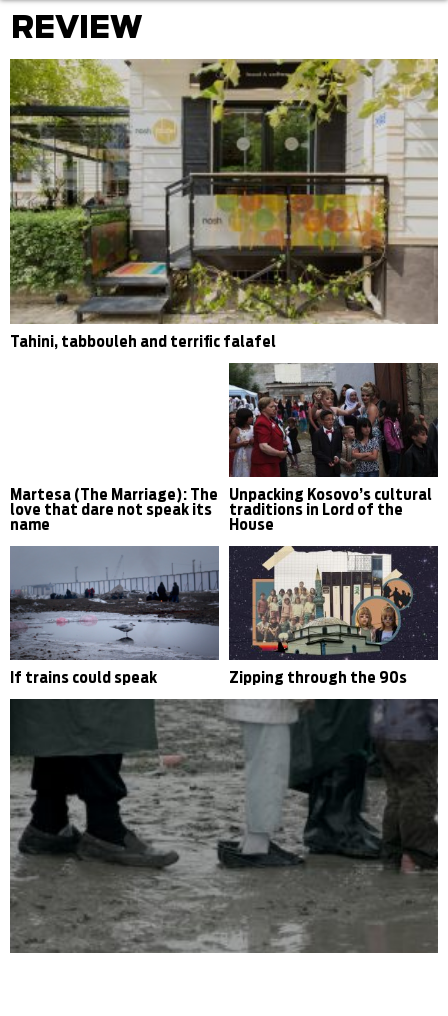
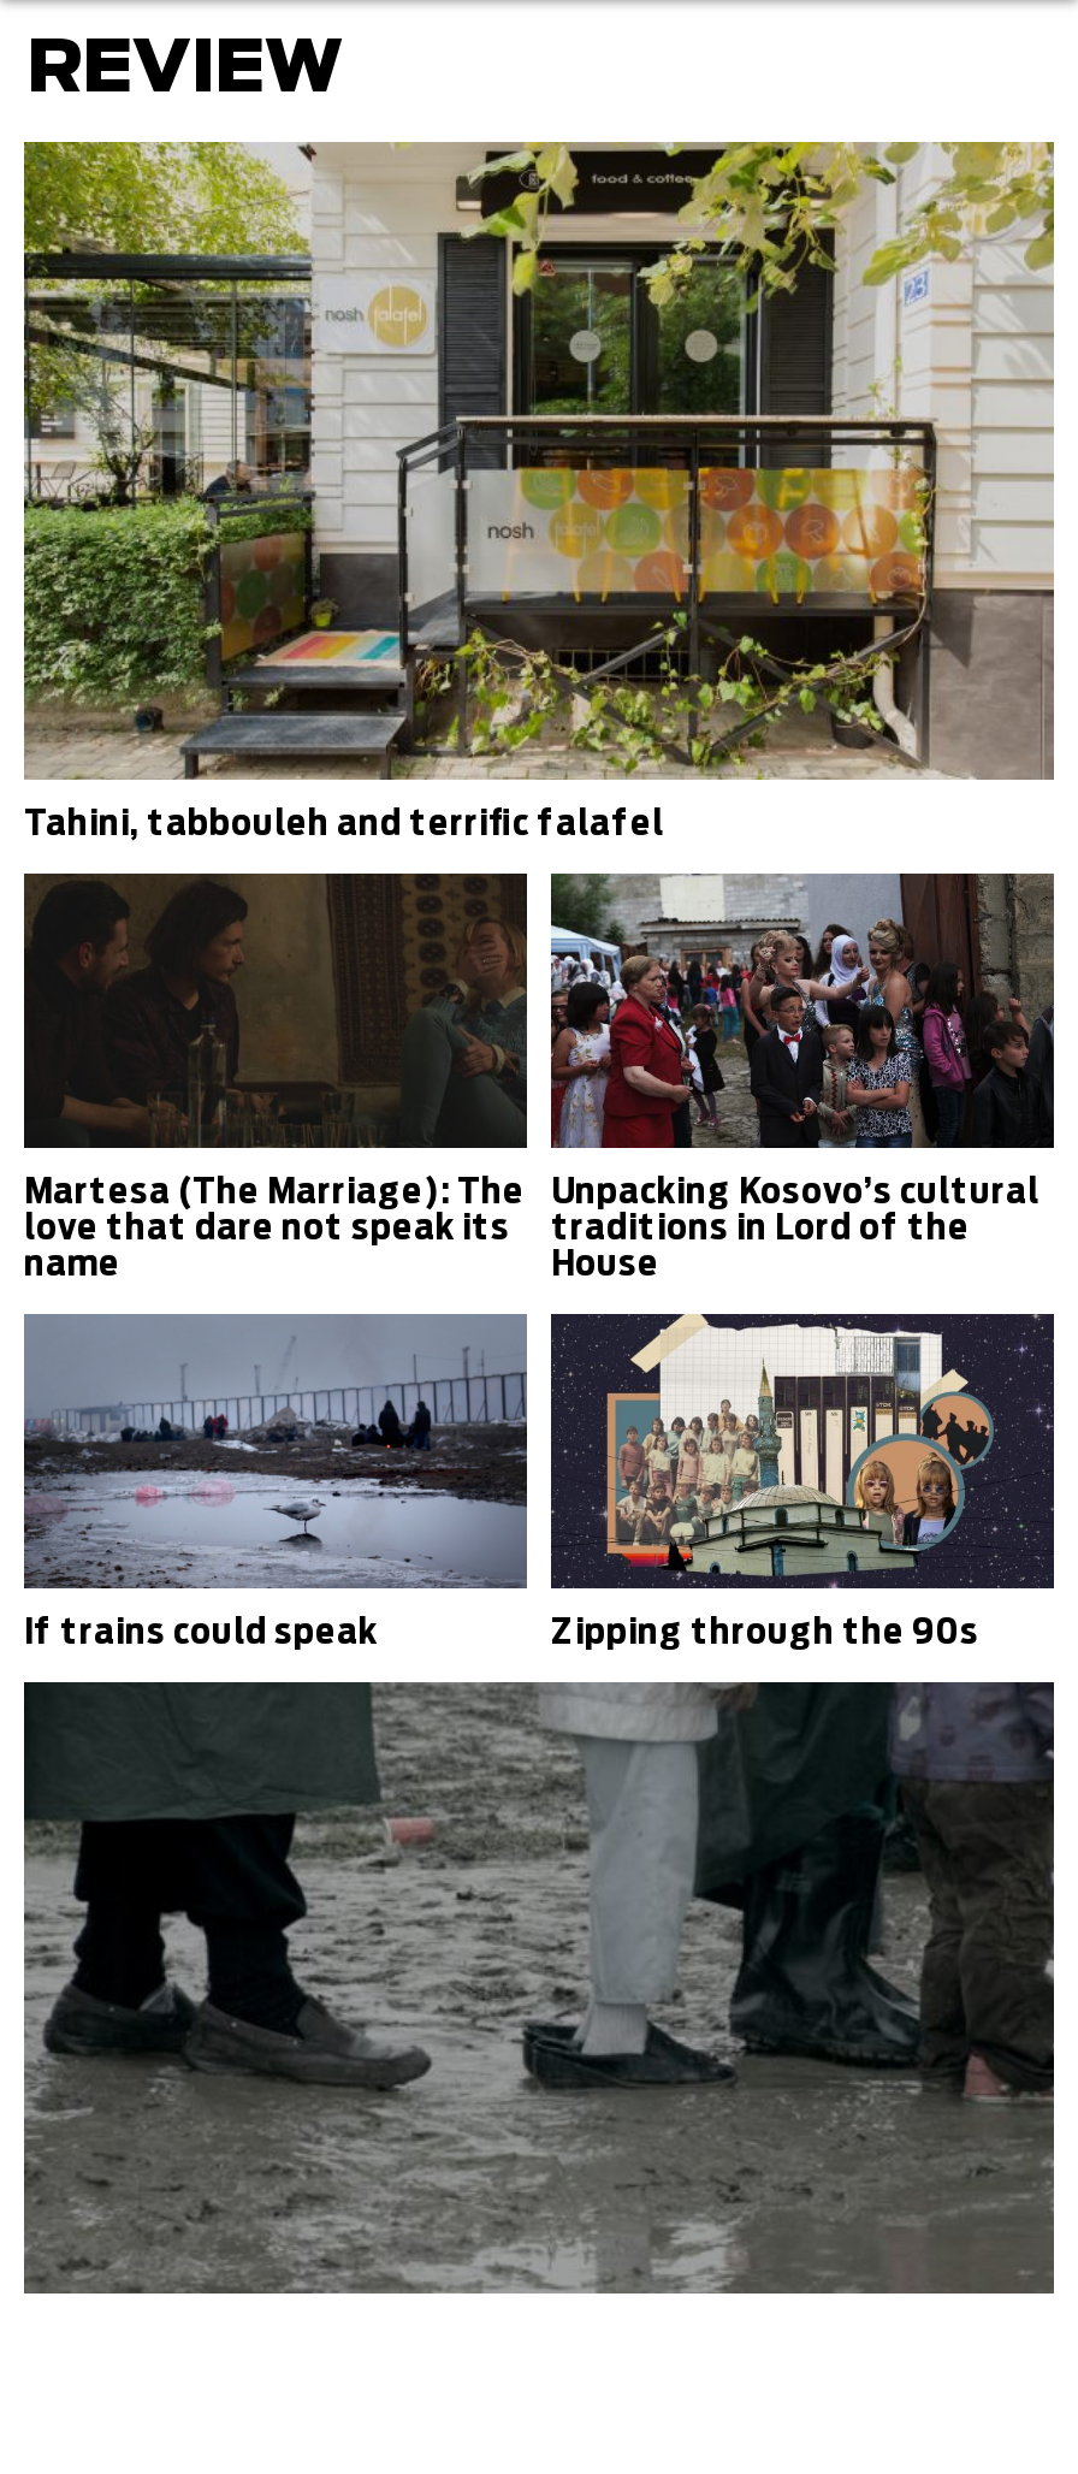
+ [image]
